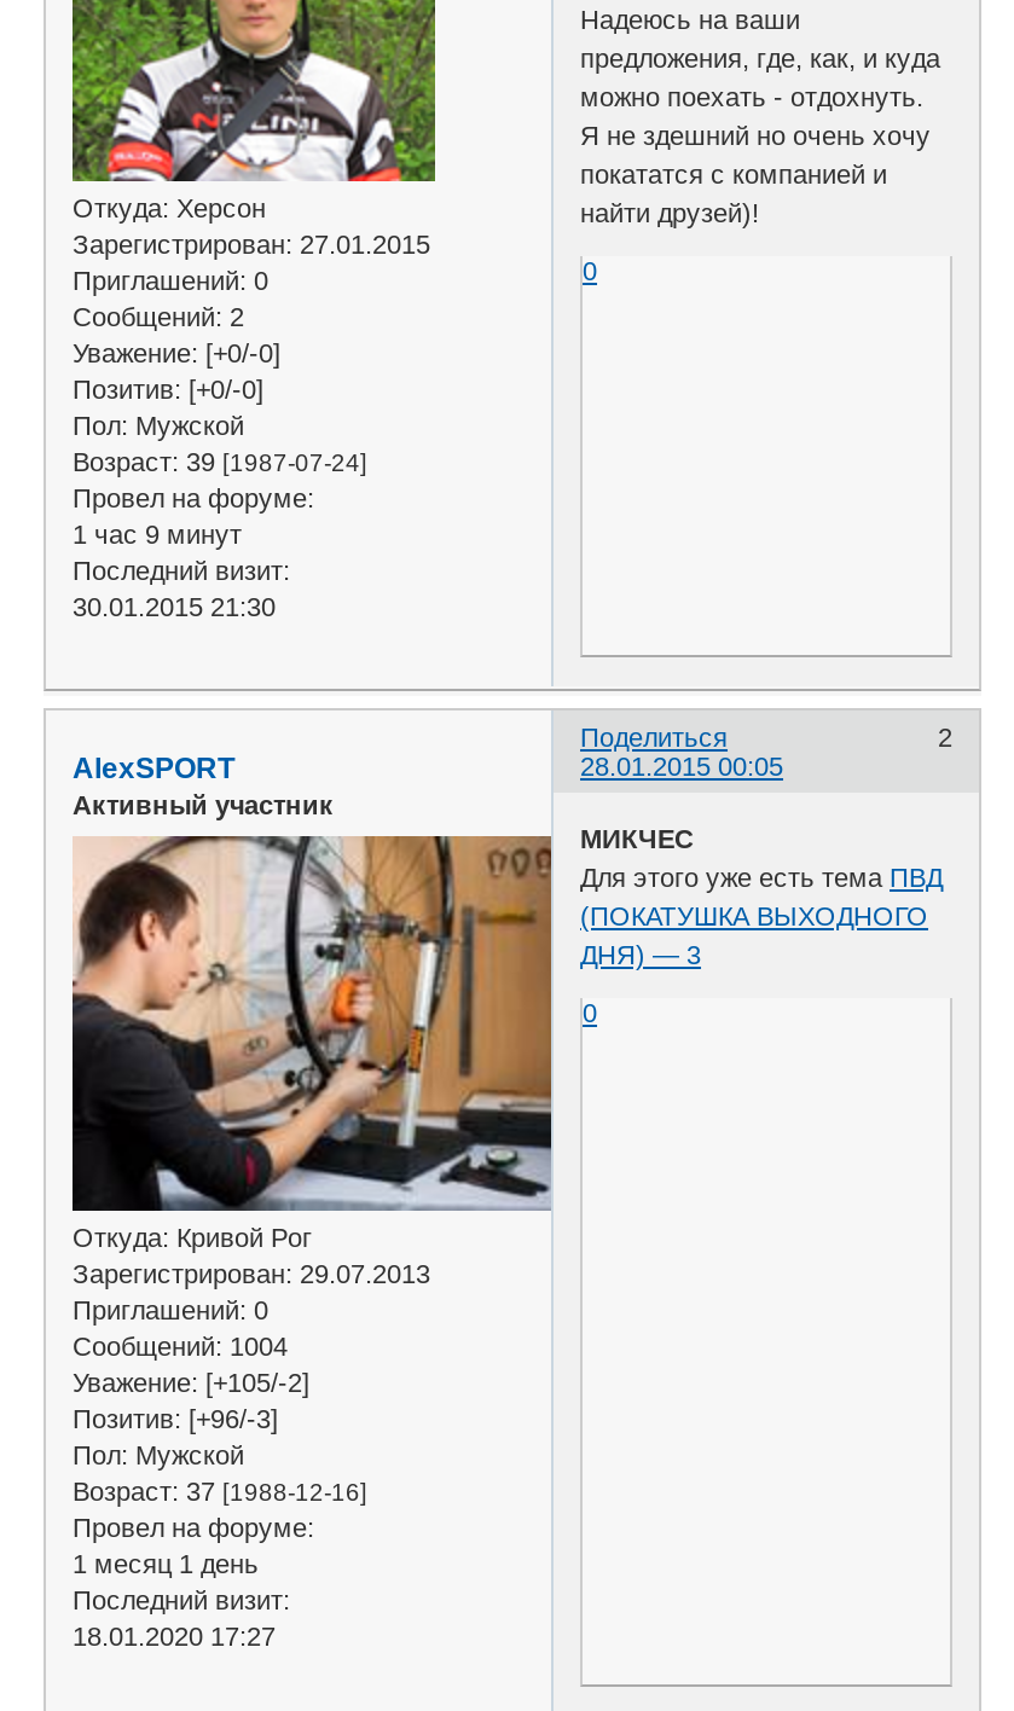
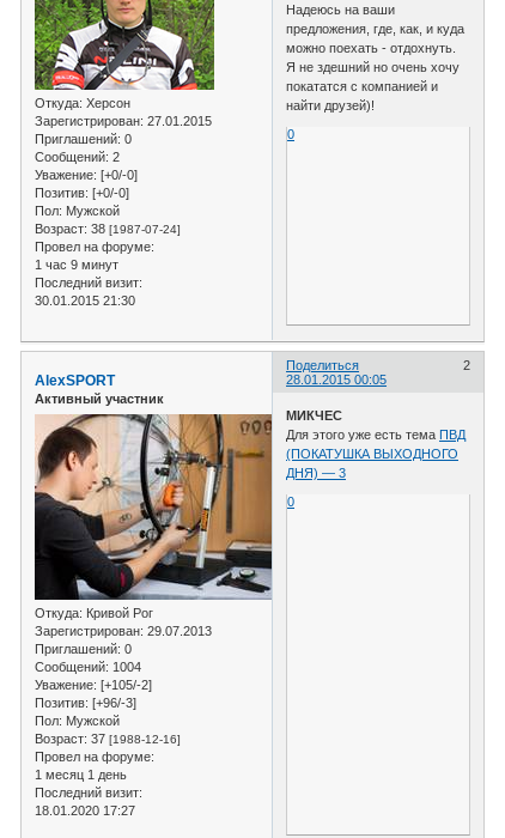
- Возраст: 39 [1987-07-24]
+ Возраст: 38 [1987-07-24]
